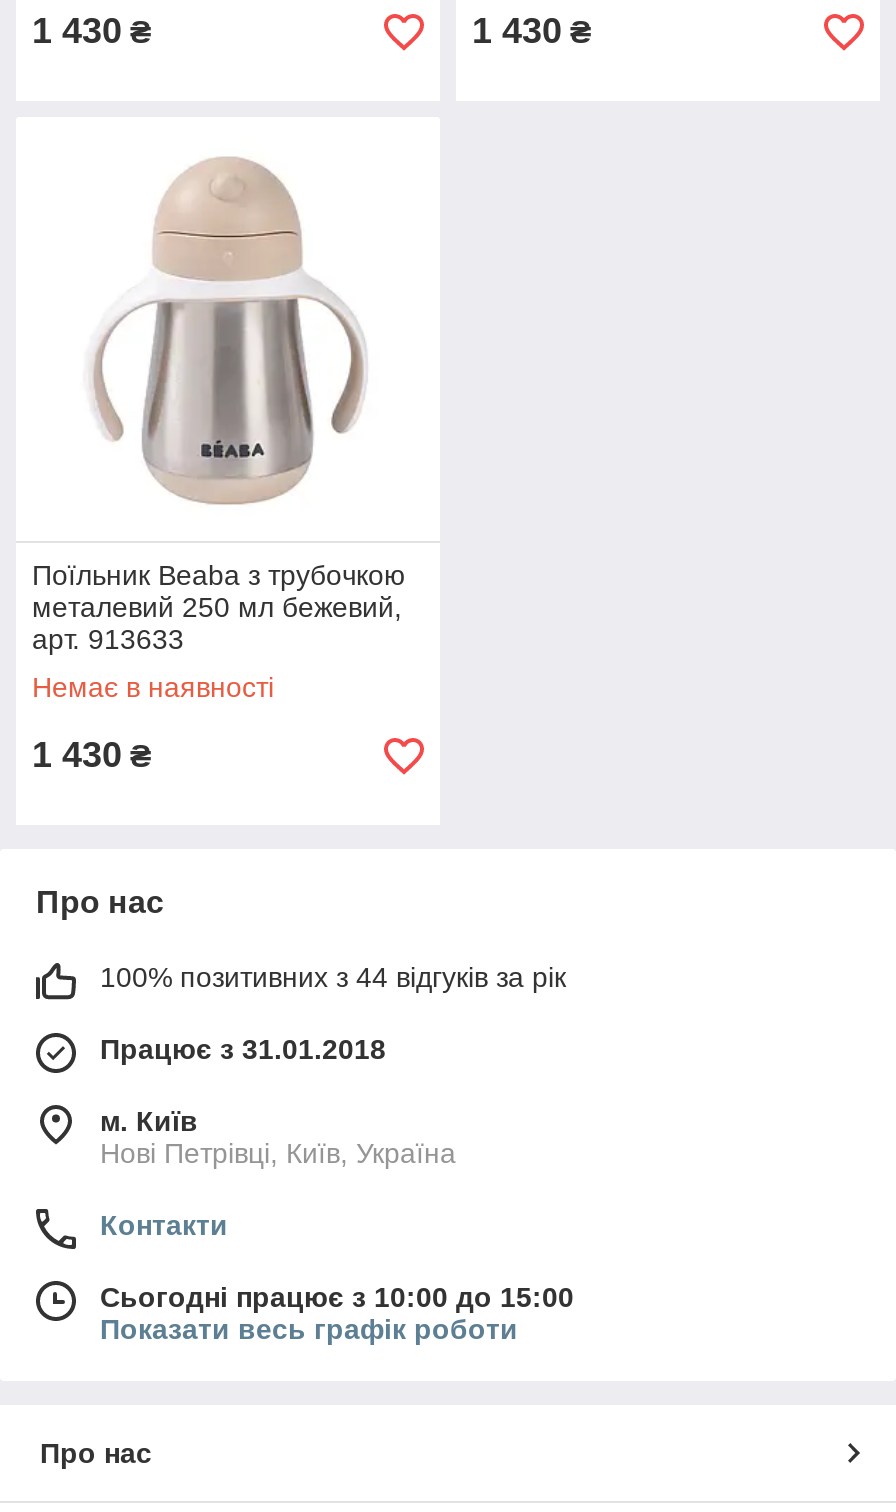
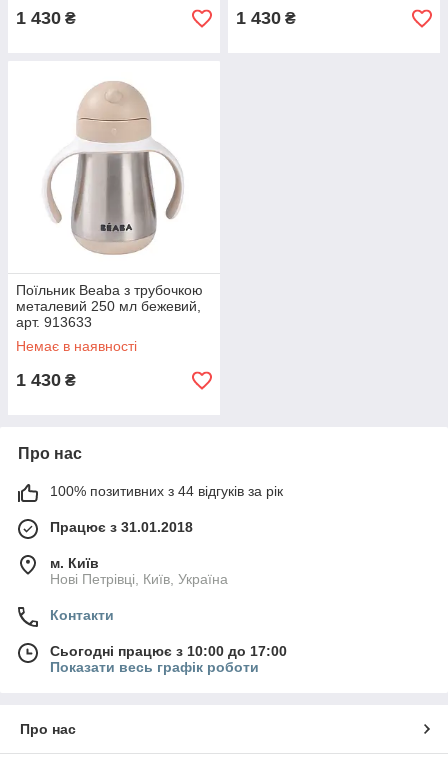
- Сьогодні працює з 10:00 до 15:00
+ Сьогодні працює з 10:00 до 17:00
